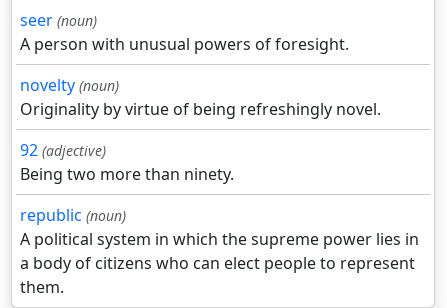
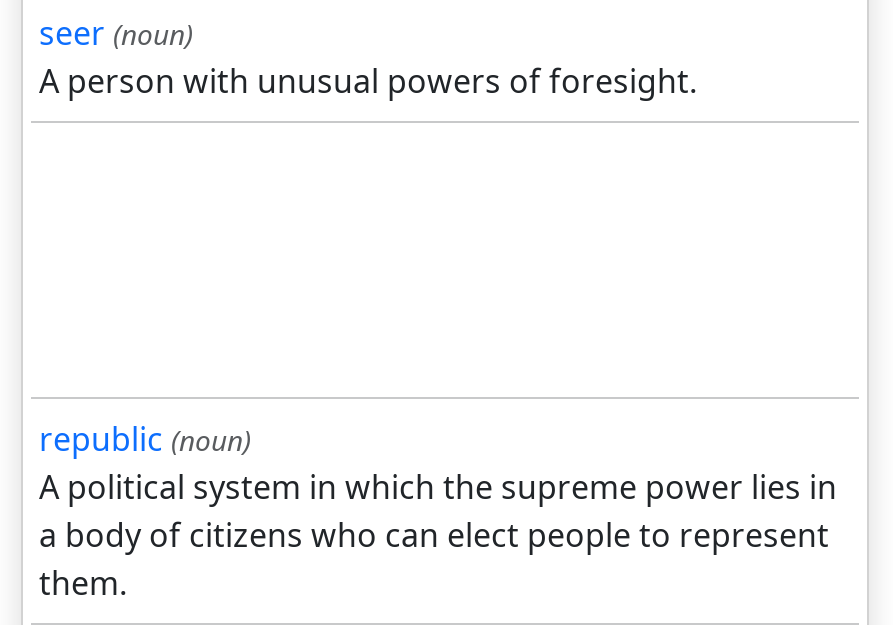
- novelty (noun)
- Originality by virtue of being refreshingly novel.
- 92 (adjective)
- Being two more than ninety.
